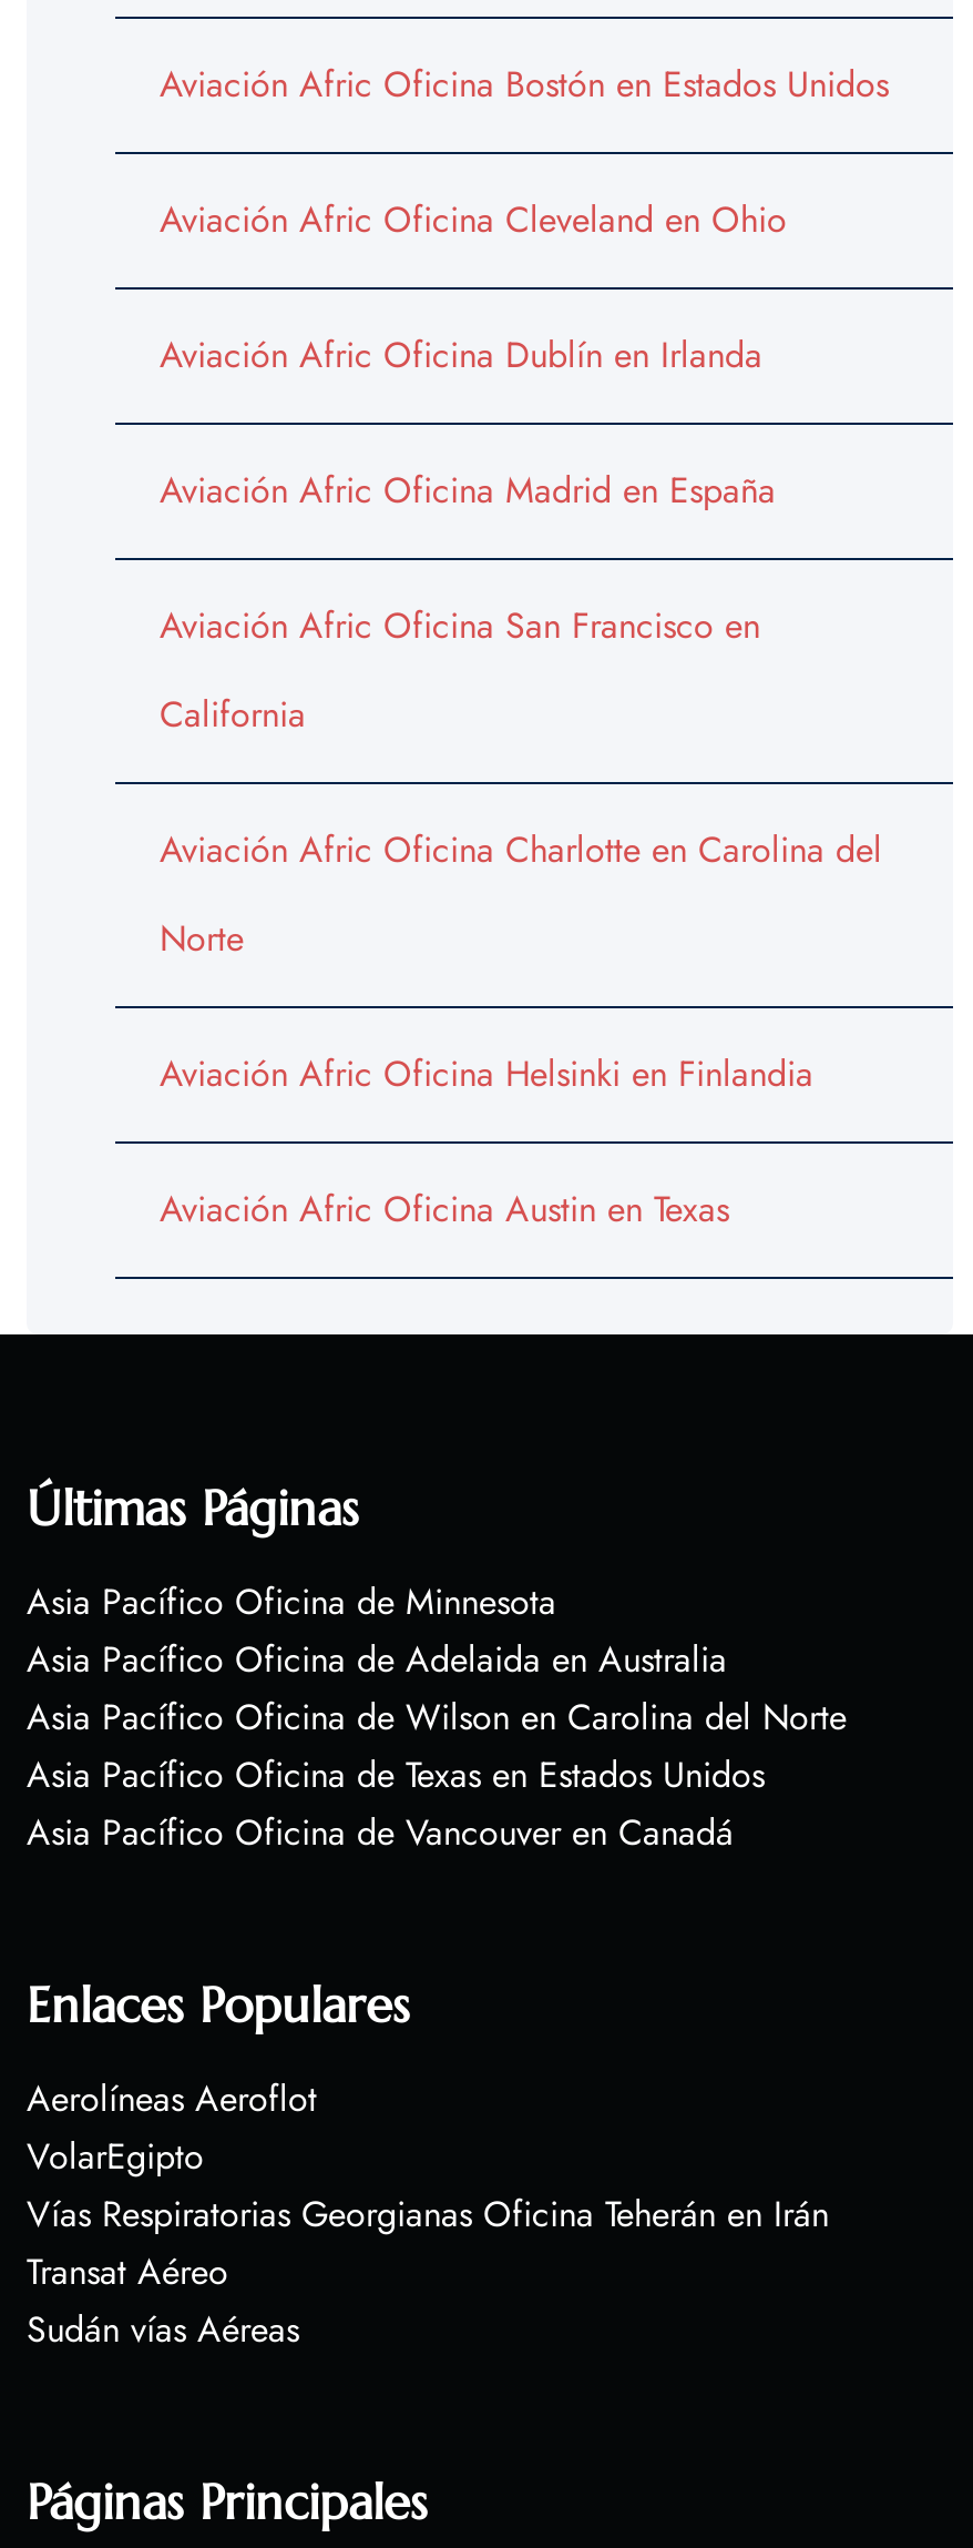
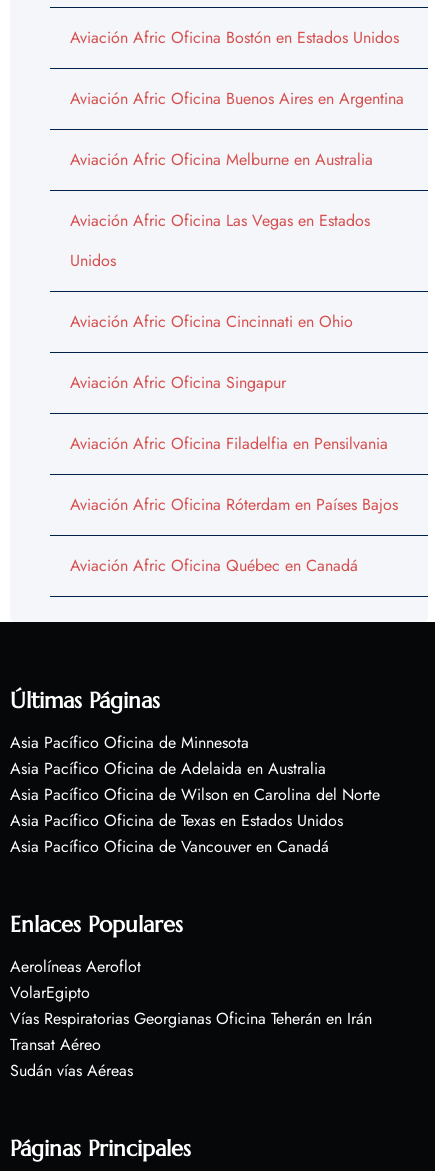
- Aviación Afric Oficina Cleveland en Ohio
+ Aviación Afric Oficina Buenos Aires en Argentina

- Aviación Afric Oficina Dublín en Irlanda
+ Aviación Afric Oficina Melburne en Australia

- Aviación Afric Oficina Madrid en España
+ Aviación Afric Oficina Las Vegas en Estados

- Aviación Afric Oficina San Francisco en
+ Unidos

- California
+ Aviación Afric Oficina Cincinnati en Ohio

- Aviación Afric Oficina Charlotte en Carolina del
+ Aviación Afric Oficina Singapur

- Norte
+ Aviación Afric Oficina Filadelfia en Pensilvania

- Aviación Afric Oficina Helsinki en Finlandia
+ Aviación Afric Oficina Róterdam en Países Bajos

- Aviación Afric Oficina Austin en Texas
+ Aviación Afric Oficina Québec en Canadá
